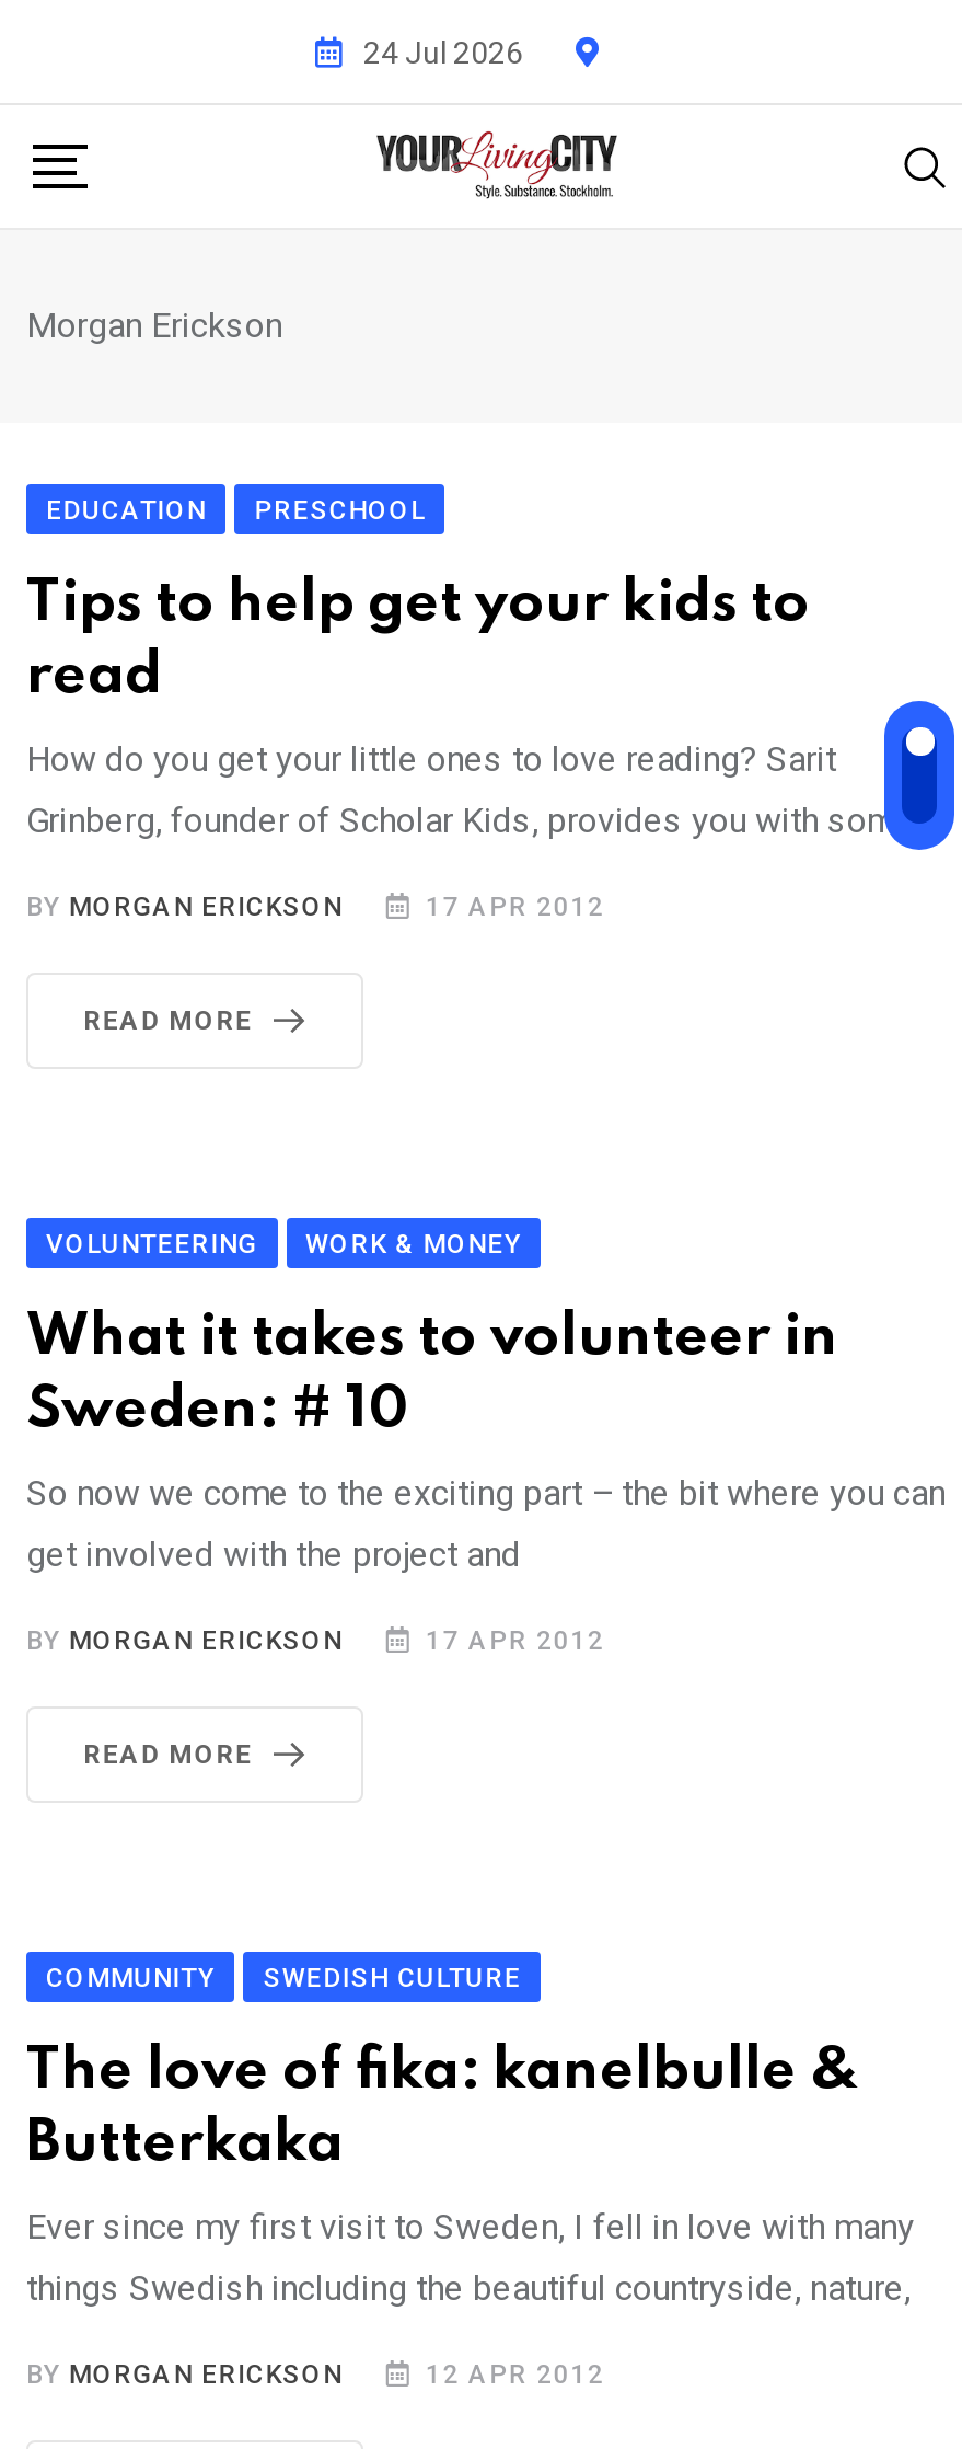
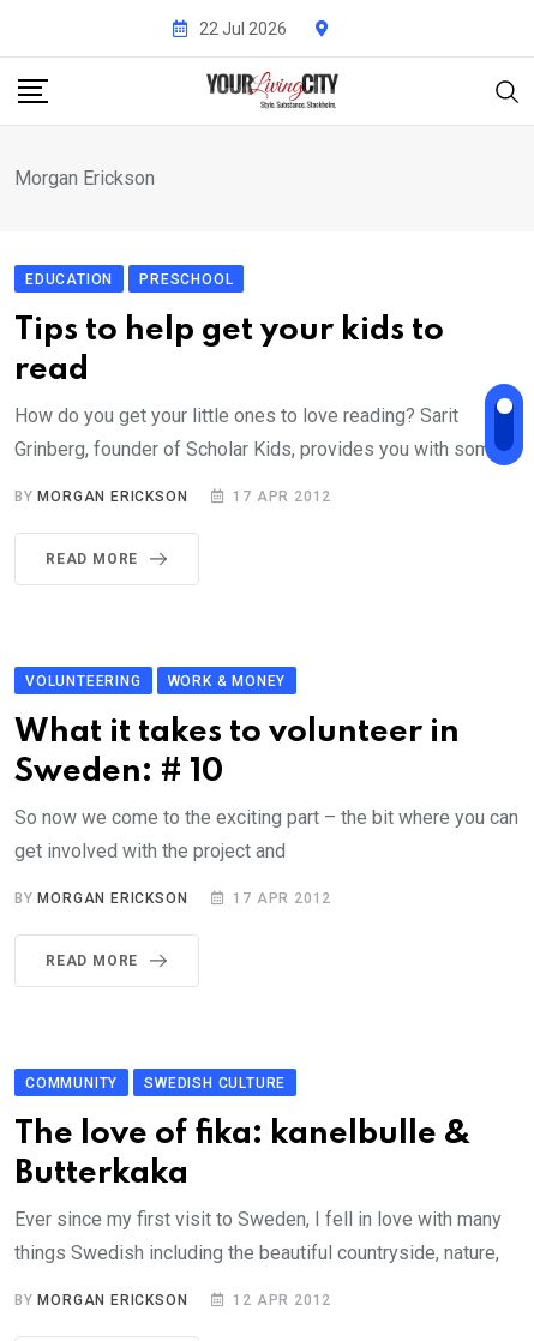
- 24 Jul 2026
+ 22 Jul 2026
